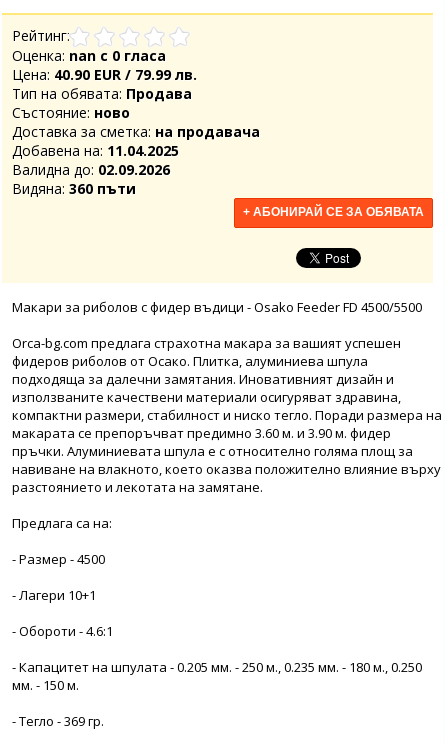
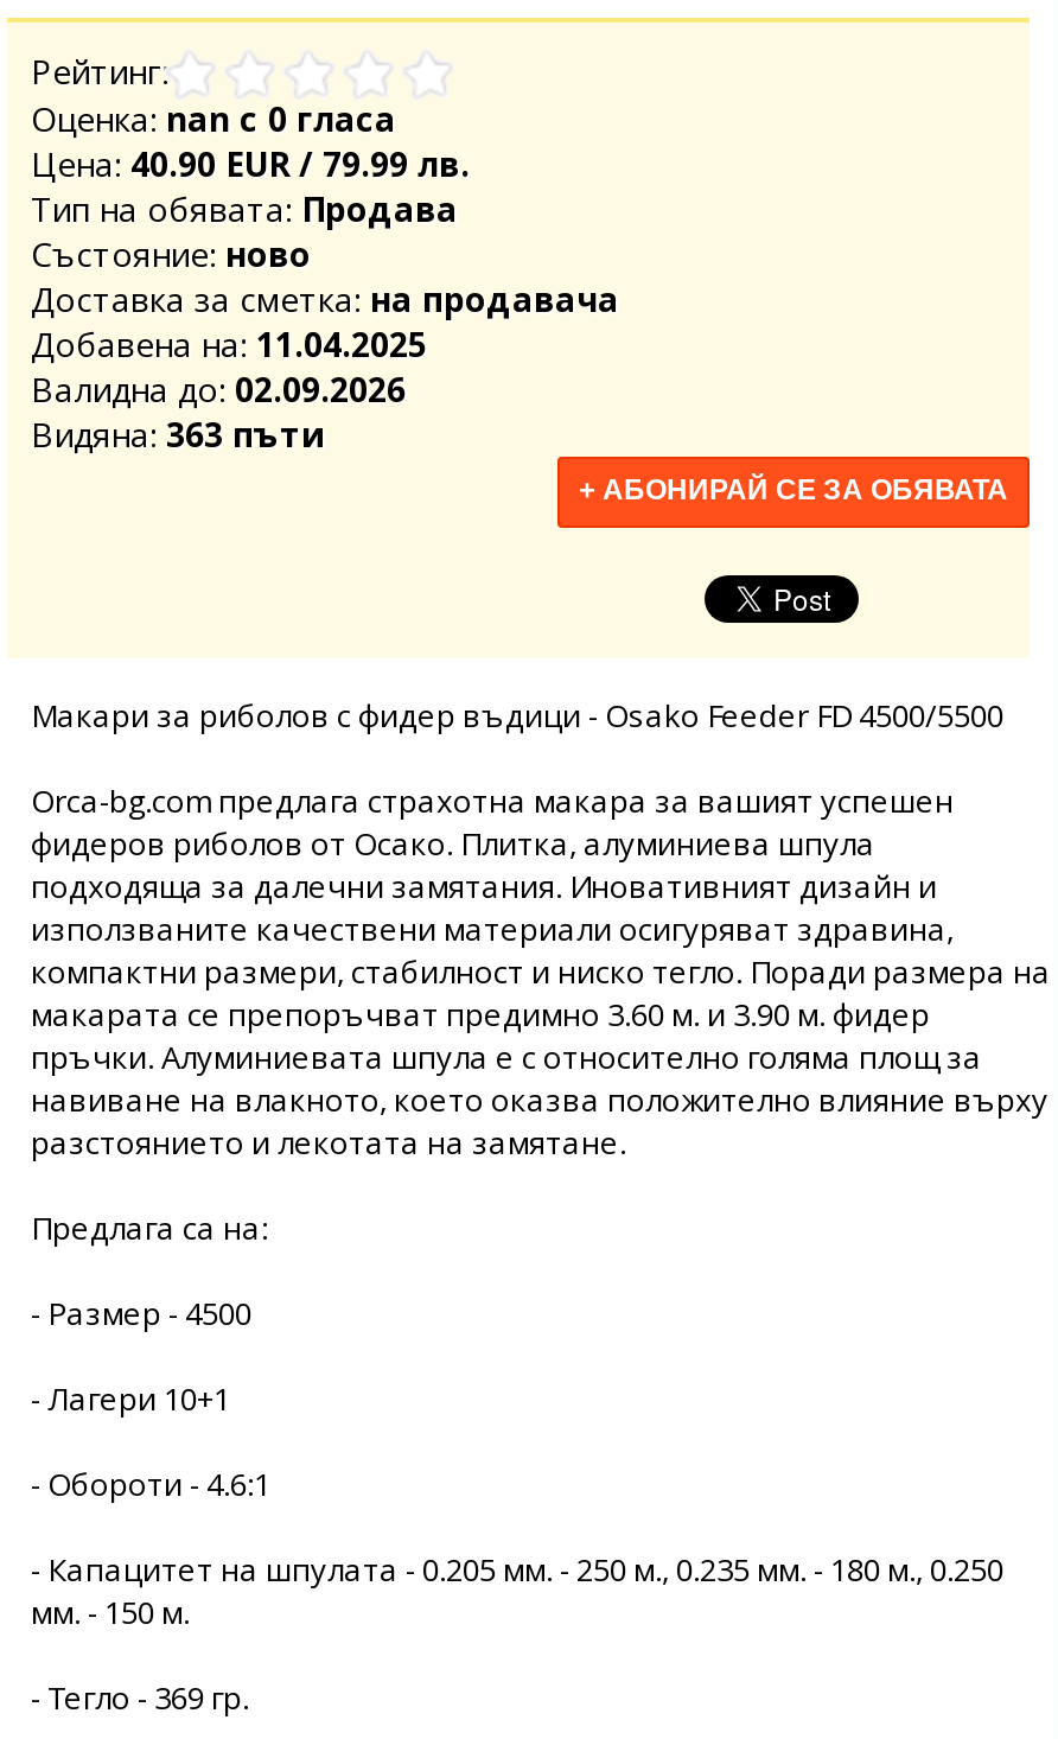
- Видяна: 360 пъти
+ Видяна: 363 пъти
